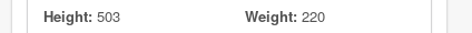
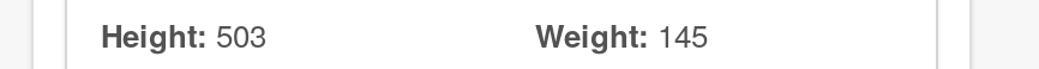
- Weight: 220
+ Weight: 145
